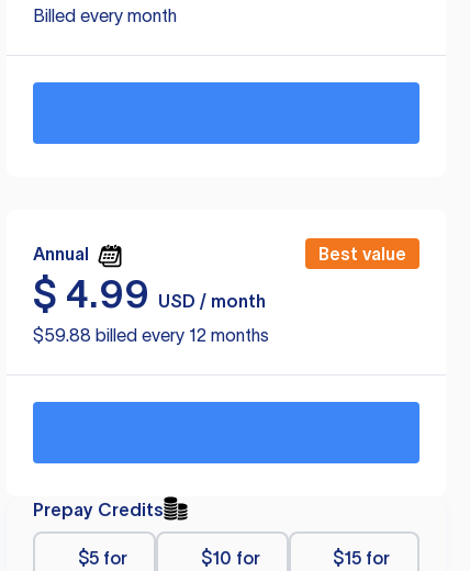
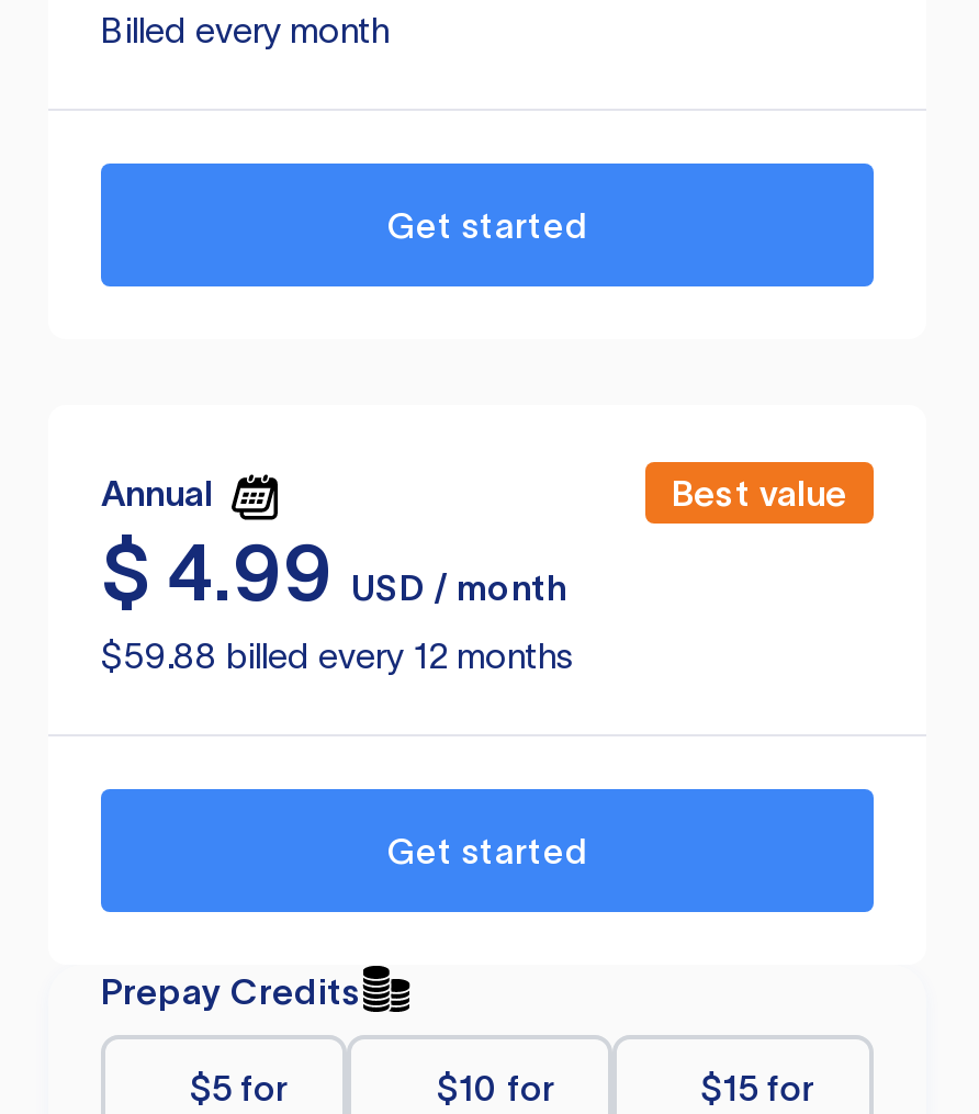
+ Get started

+ Get started
